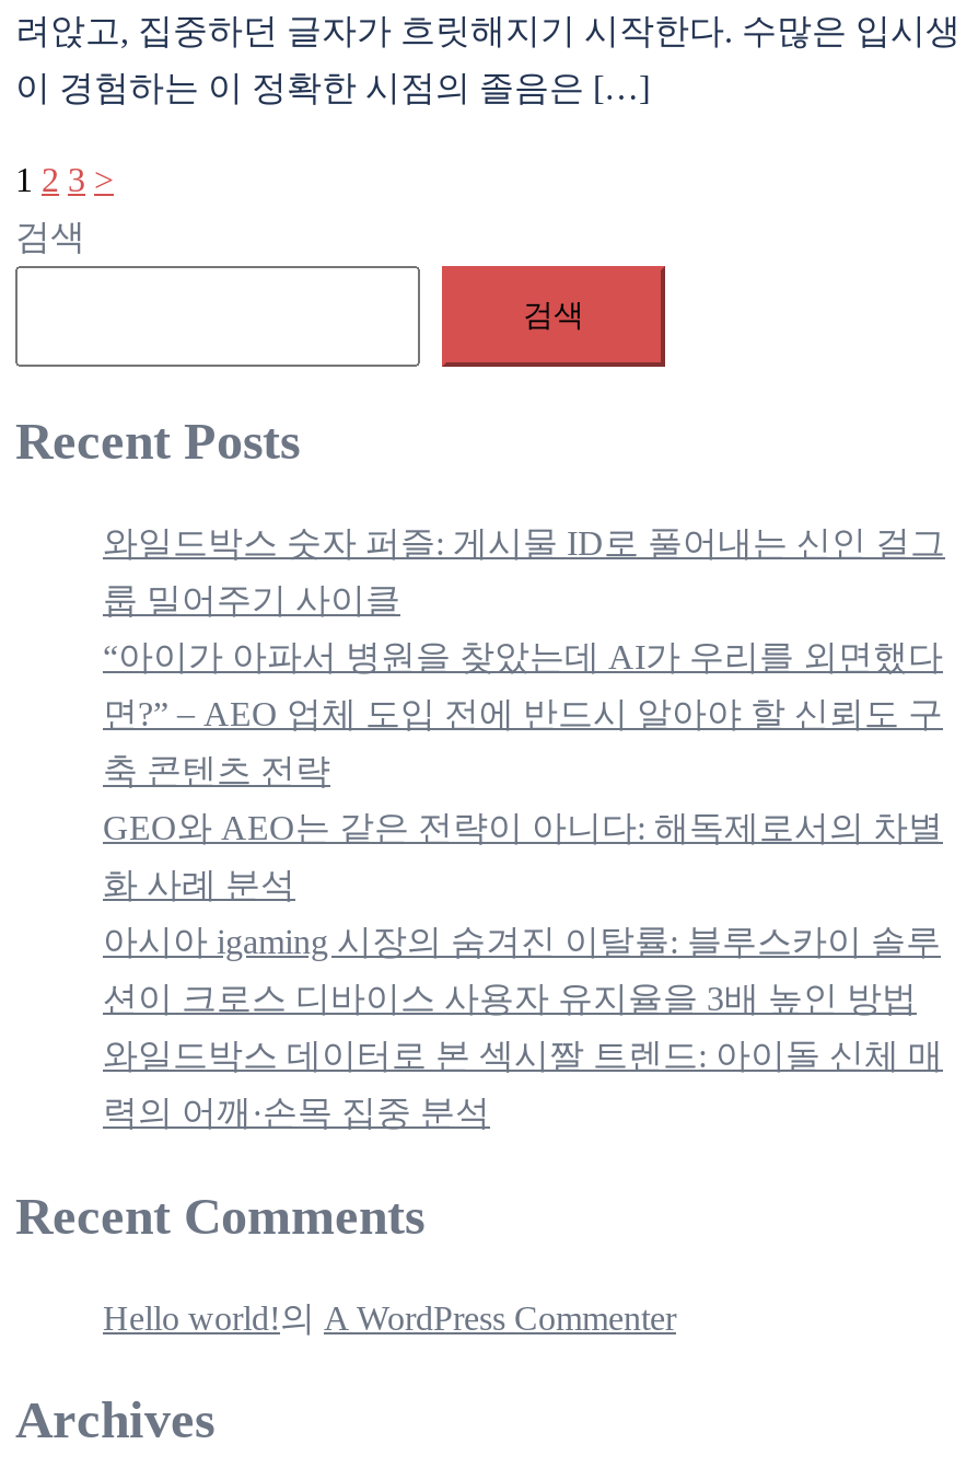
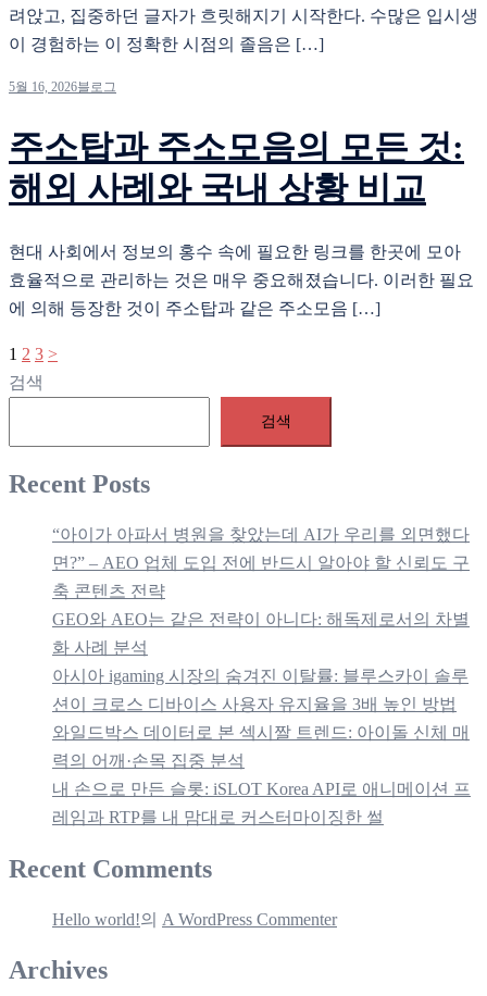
+ 5월 16, 2026블로그
+ 주소탑과 주소모음의 모든 것:
+ 해외 사례와 국내 상황 비교
+ 현대 사회에서 정보의 홍수 속에 필요한 링크를 한곳에 모아
+ 효율적으로 관리하는 것은 매우 중요해졌습니다. 이러한 필요
+ 에 의해 등장한 것이 주소탑과 같은 주소모음 […]

- 와일드박스 숫자 퍼즐: 게시물 ID로 풀어내는 신인 걸그
- 룹 밀어주기 사이클

+ 내 손으로 만든 슬롯: iSLOT Korea API로 애니메이션 프
+ 레임과 RTP를 내 맘대로 커스터마이징한 썰
